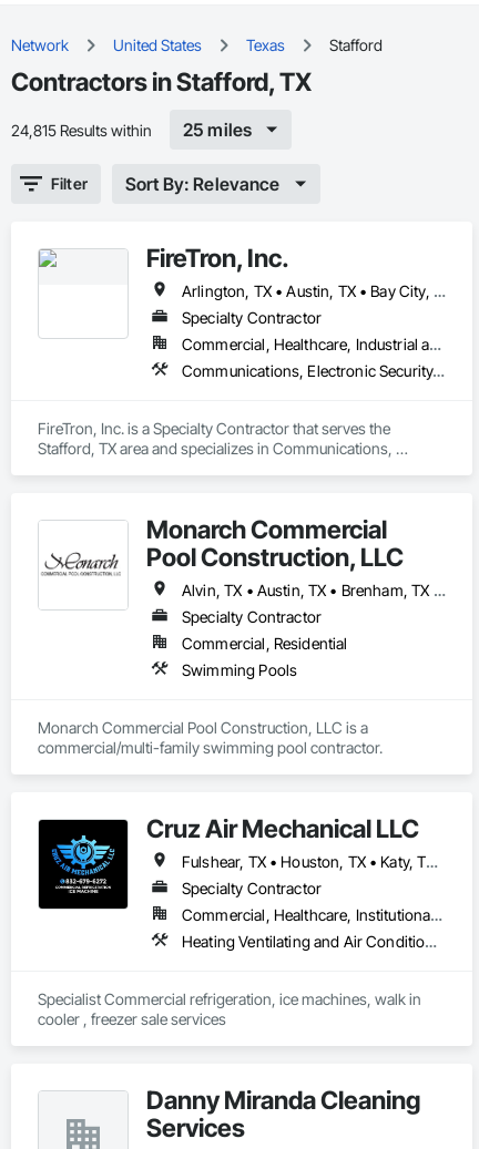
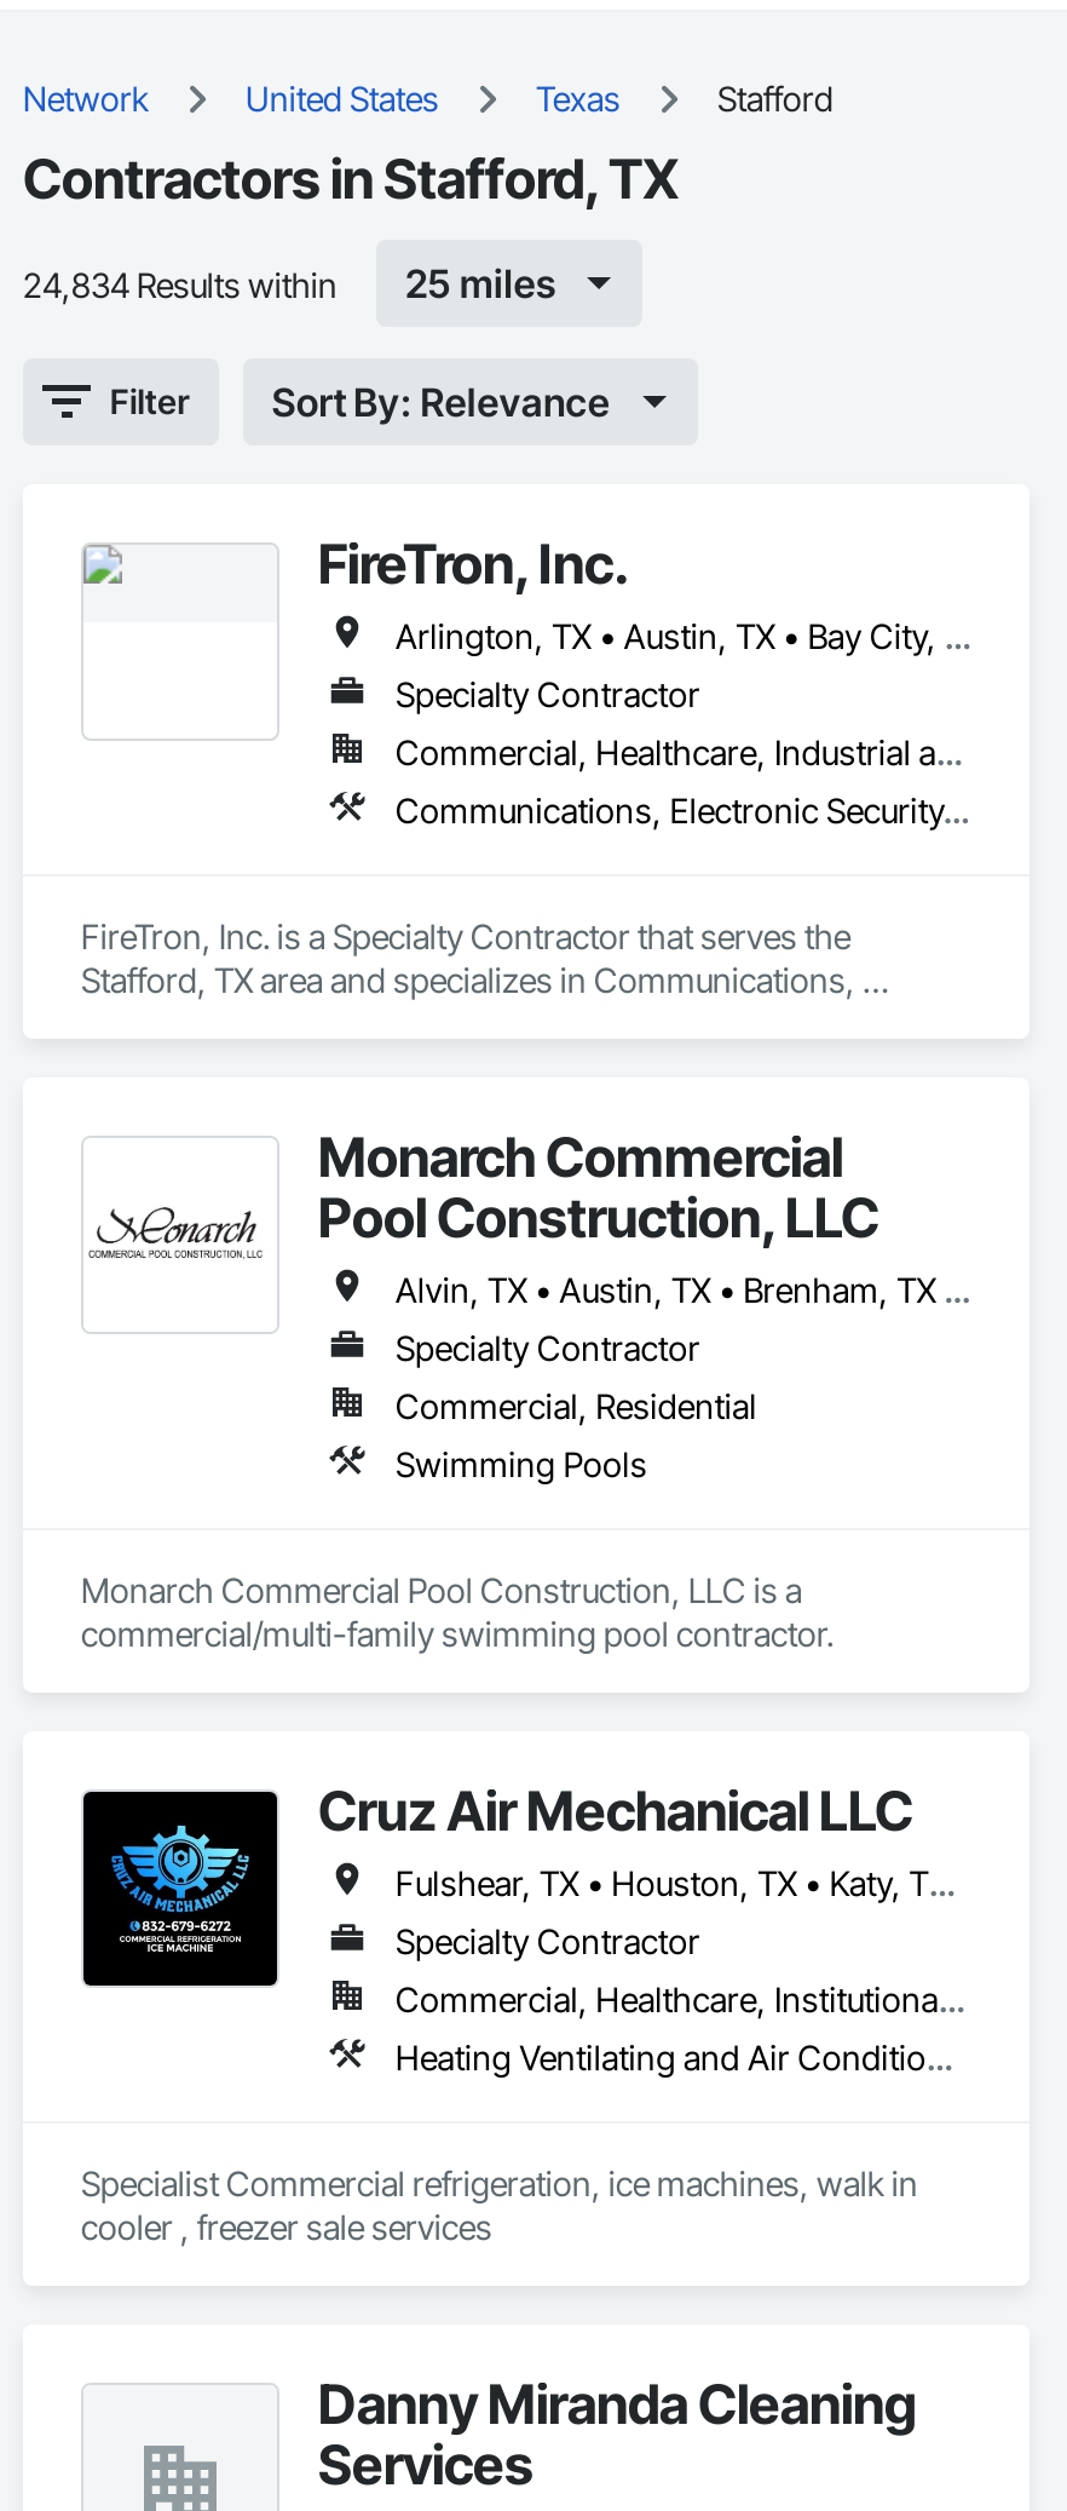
- 24,815 Results within
+ 24,834 Results within
